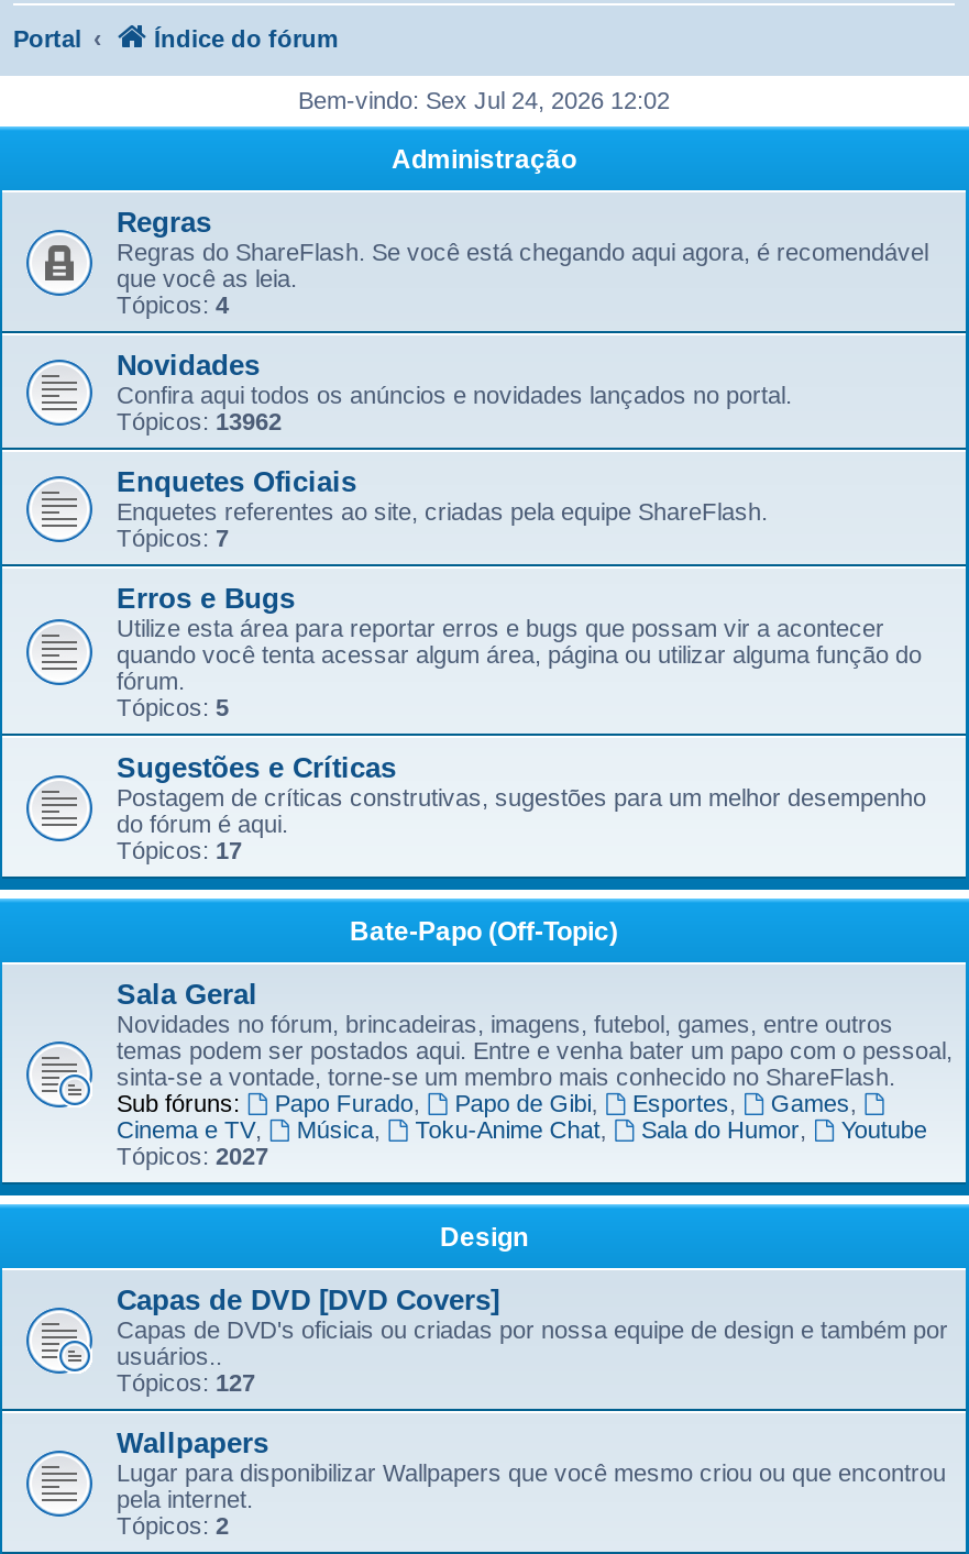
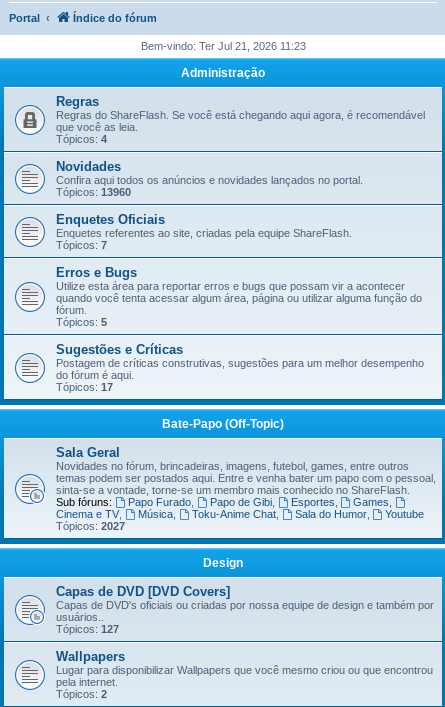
- Bem-vindo: Sex Jul 24, 2026 12:02
+ Bem-vindo: Ter Jul 21, 2026 11:23

- Tópicos: 13962
+ Tópicos: 13960
